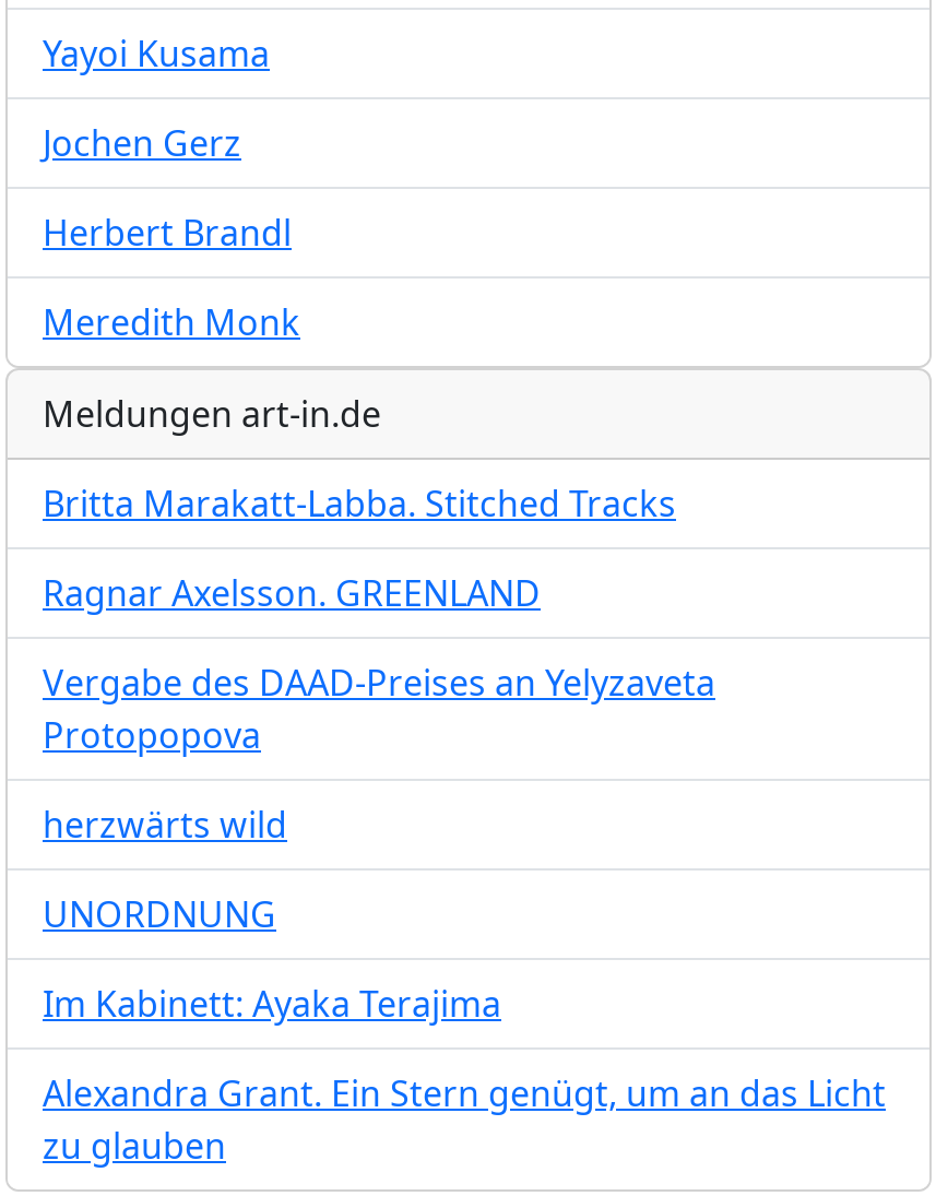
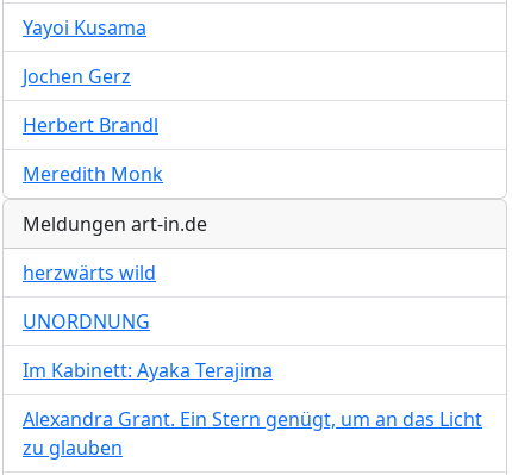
- Britta Marakatt-Labba. Stitched Tracks
- Ragnar Axelsson. GREENLAND
- Vergabe des DAAD-Preises an Yelyzaveta
- Protopopova
